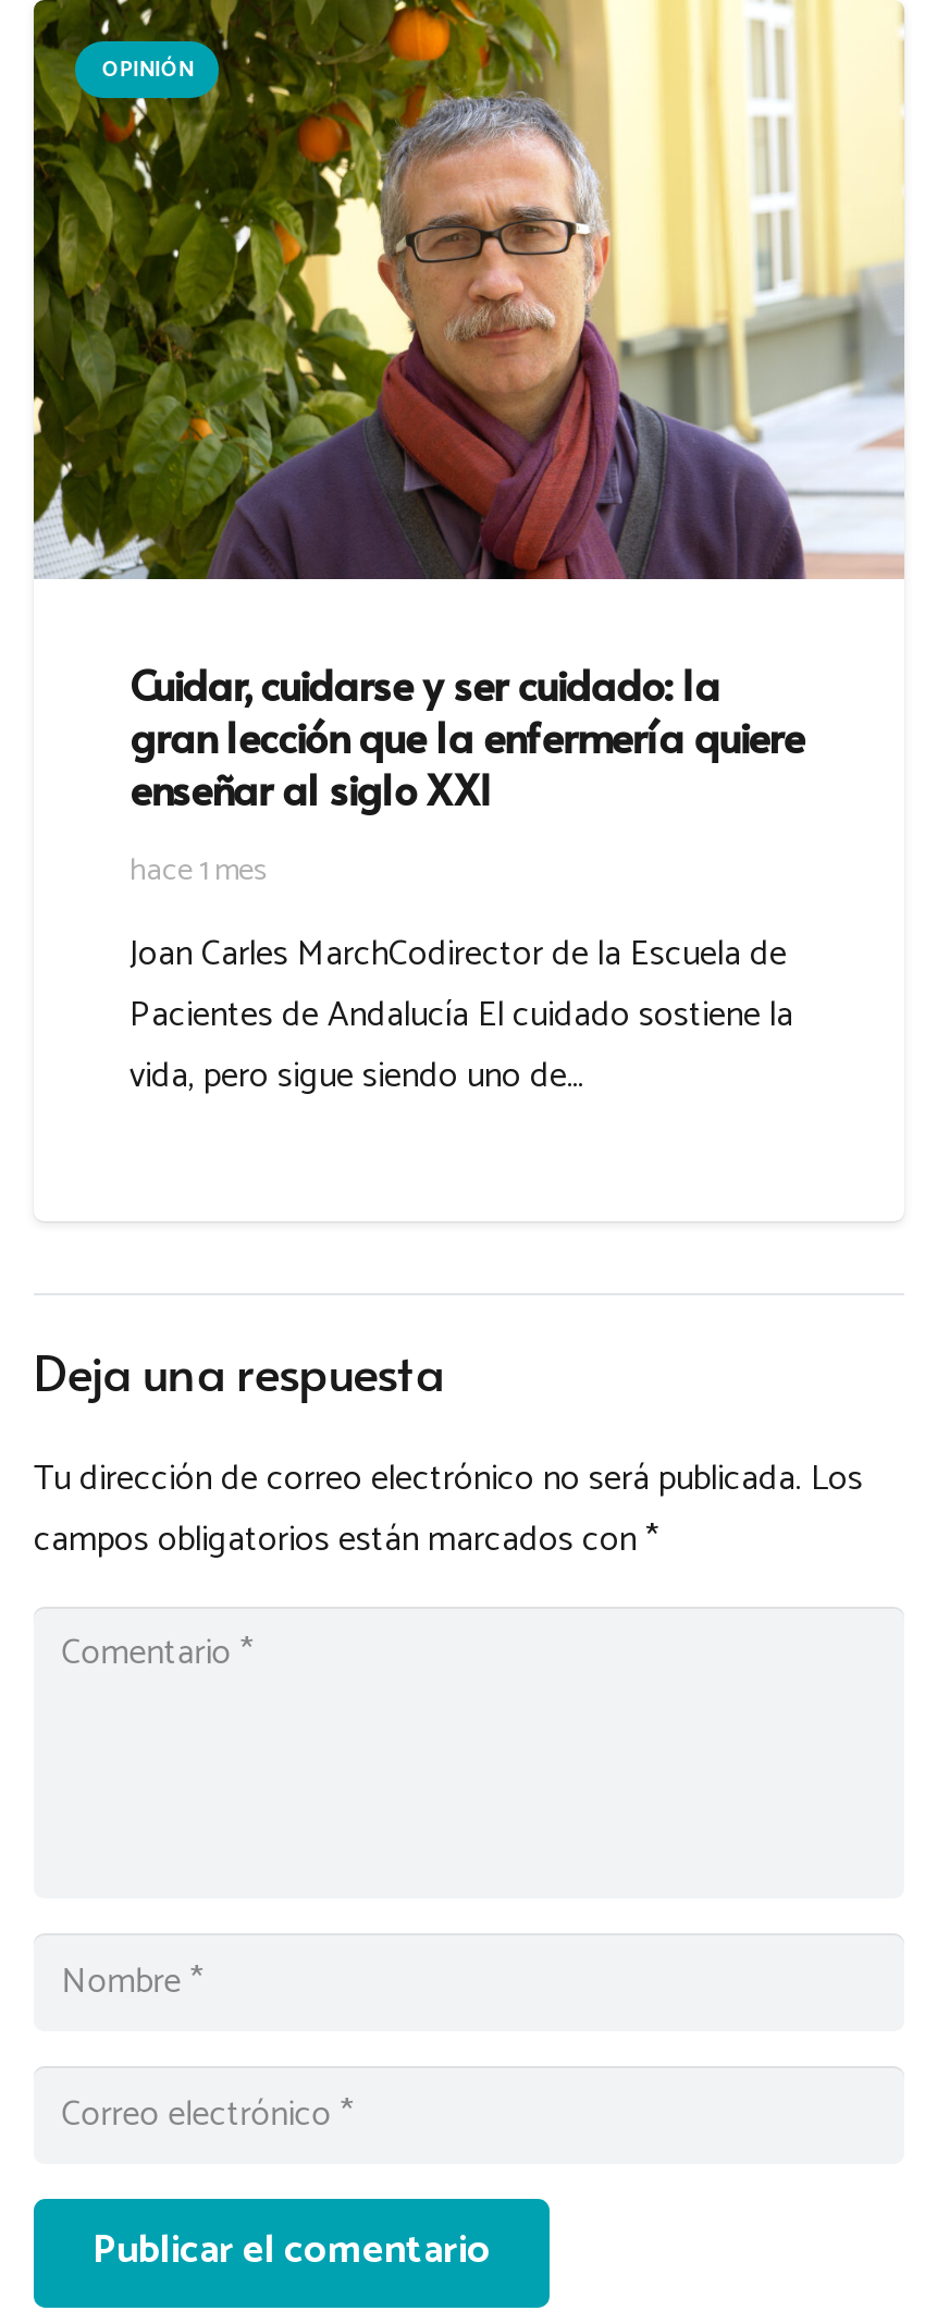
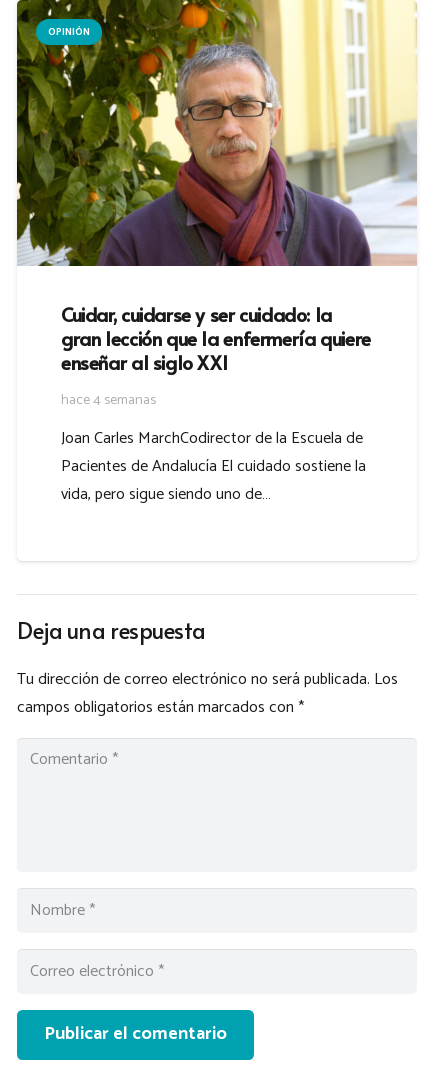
- hace 1 mes
+ hace 4 semanas
